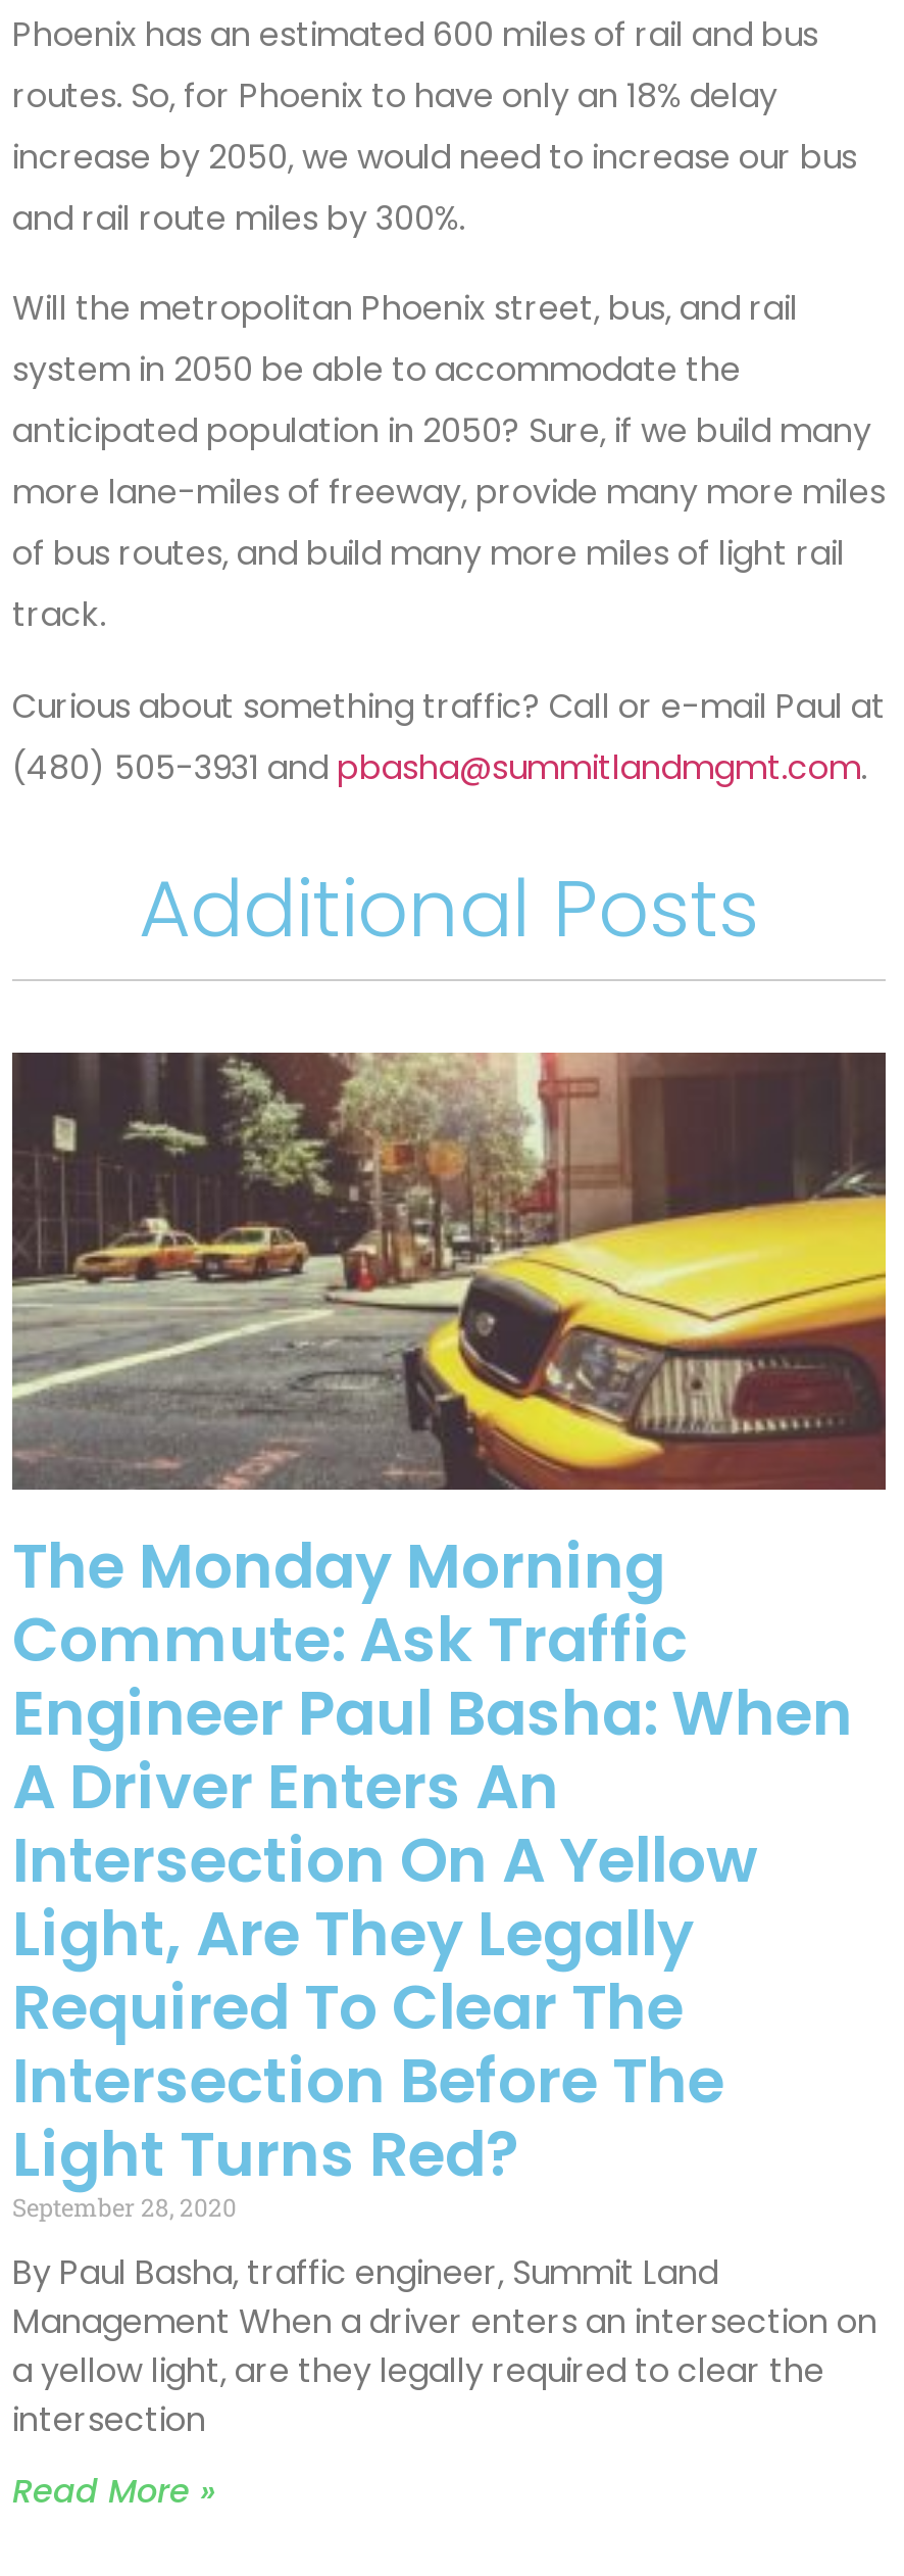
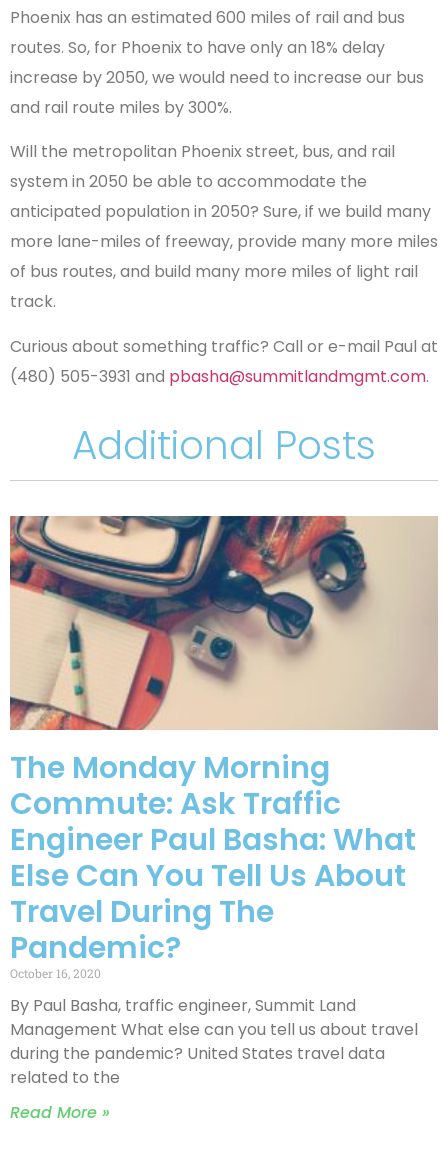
- [image]
+ [image]

- Engineer Paul Basha: When
- A Driver Enters An
- Intersection On A Yellow
- Light, Are They Legally
- Required To Clear The
- Intersection Before The
- Light Turns Red?
- September 28, 2020
+ Engineer Paul Basha: What
+ Else Can You Tell Us About
+ Travel During The
+ Pandemic?
+ October 16, 2020

- Management When a driver enters an intersection on
- a yellow light, are they legally required to clear the
- intersection
+ Management What else can you tell us about travel
+ during the pandemic? United States travel data
+ related to the
